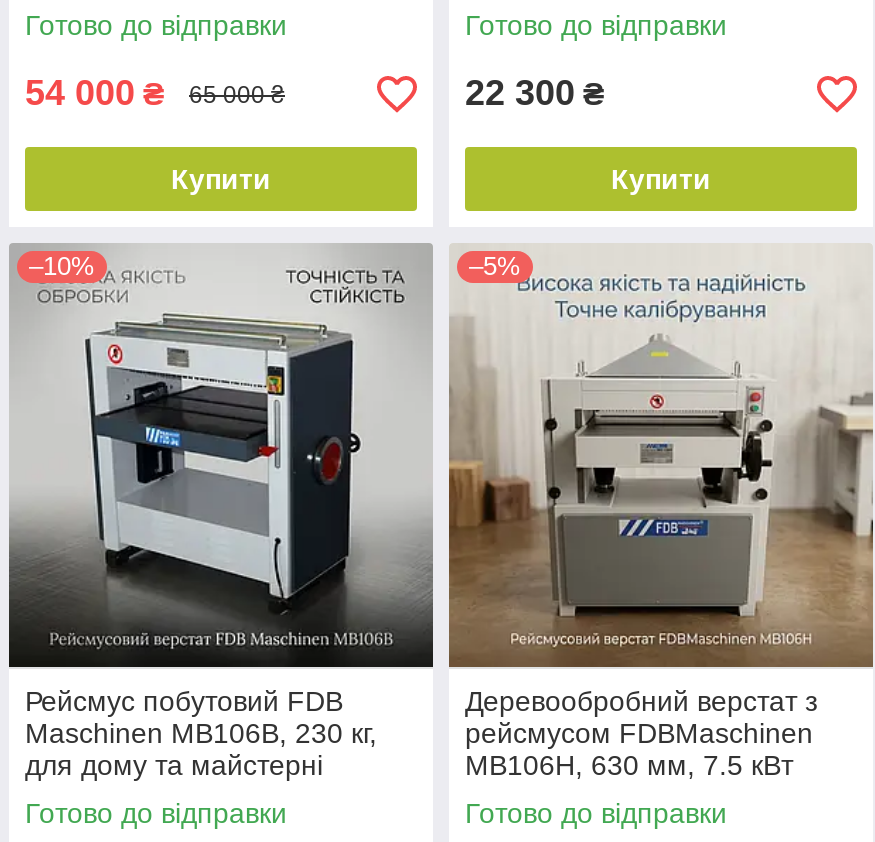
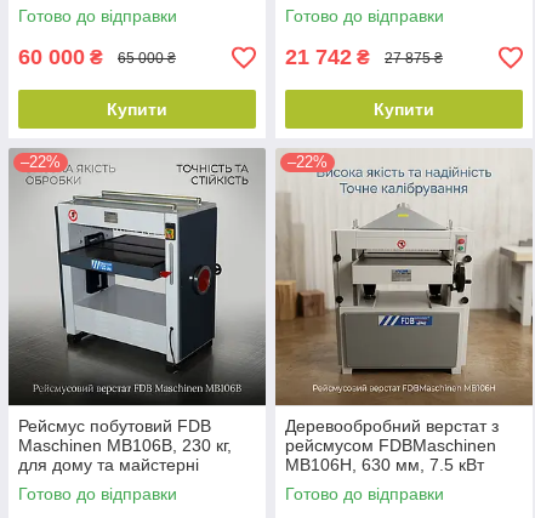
- 54 000 ₴ 65 000 ₴
+ 60 000 ₴ 65 000 ₴

- 22 300 ₴
+ 21 742 ₴
+ 27 875 ₴

- –10%
+ –22%

- –5%
+ –22%
